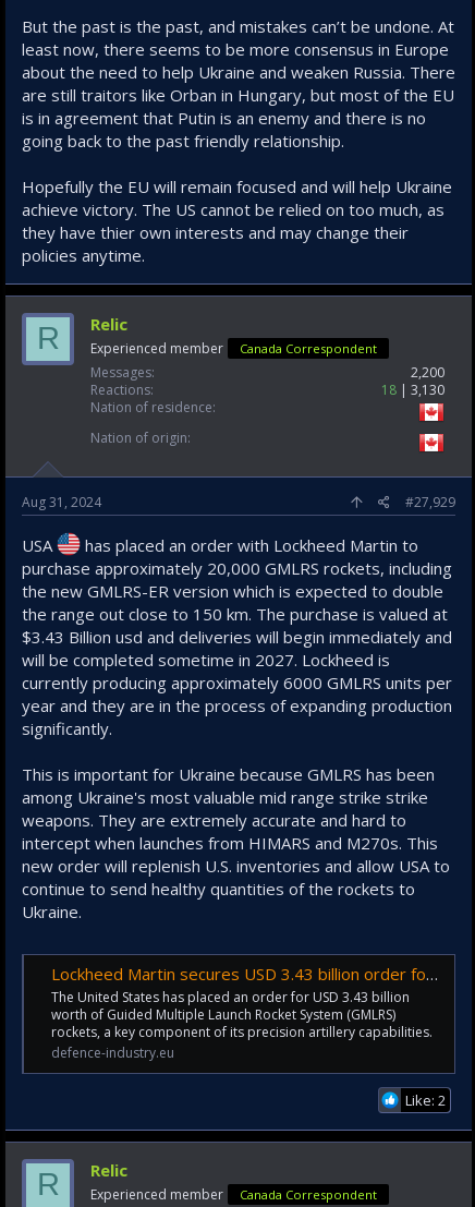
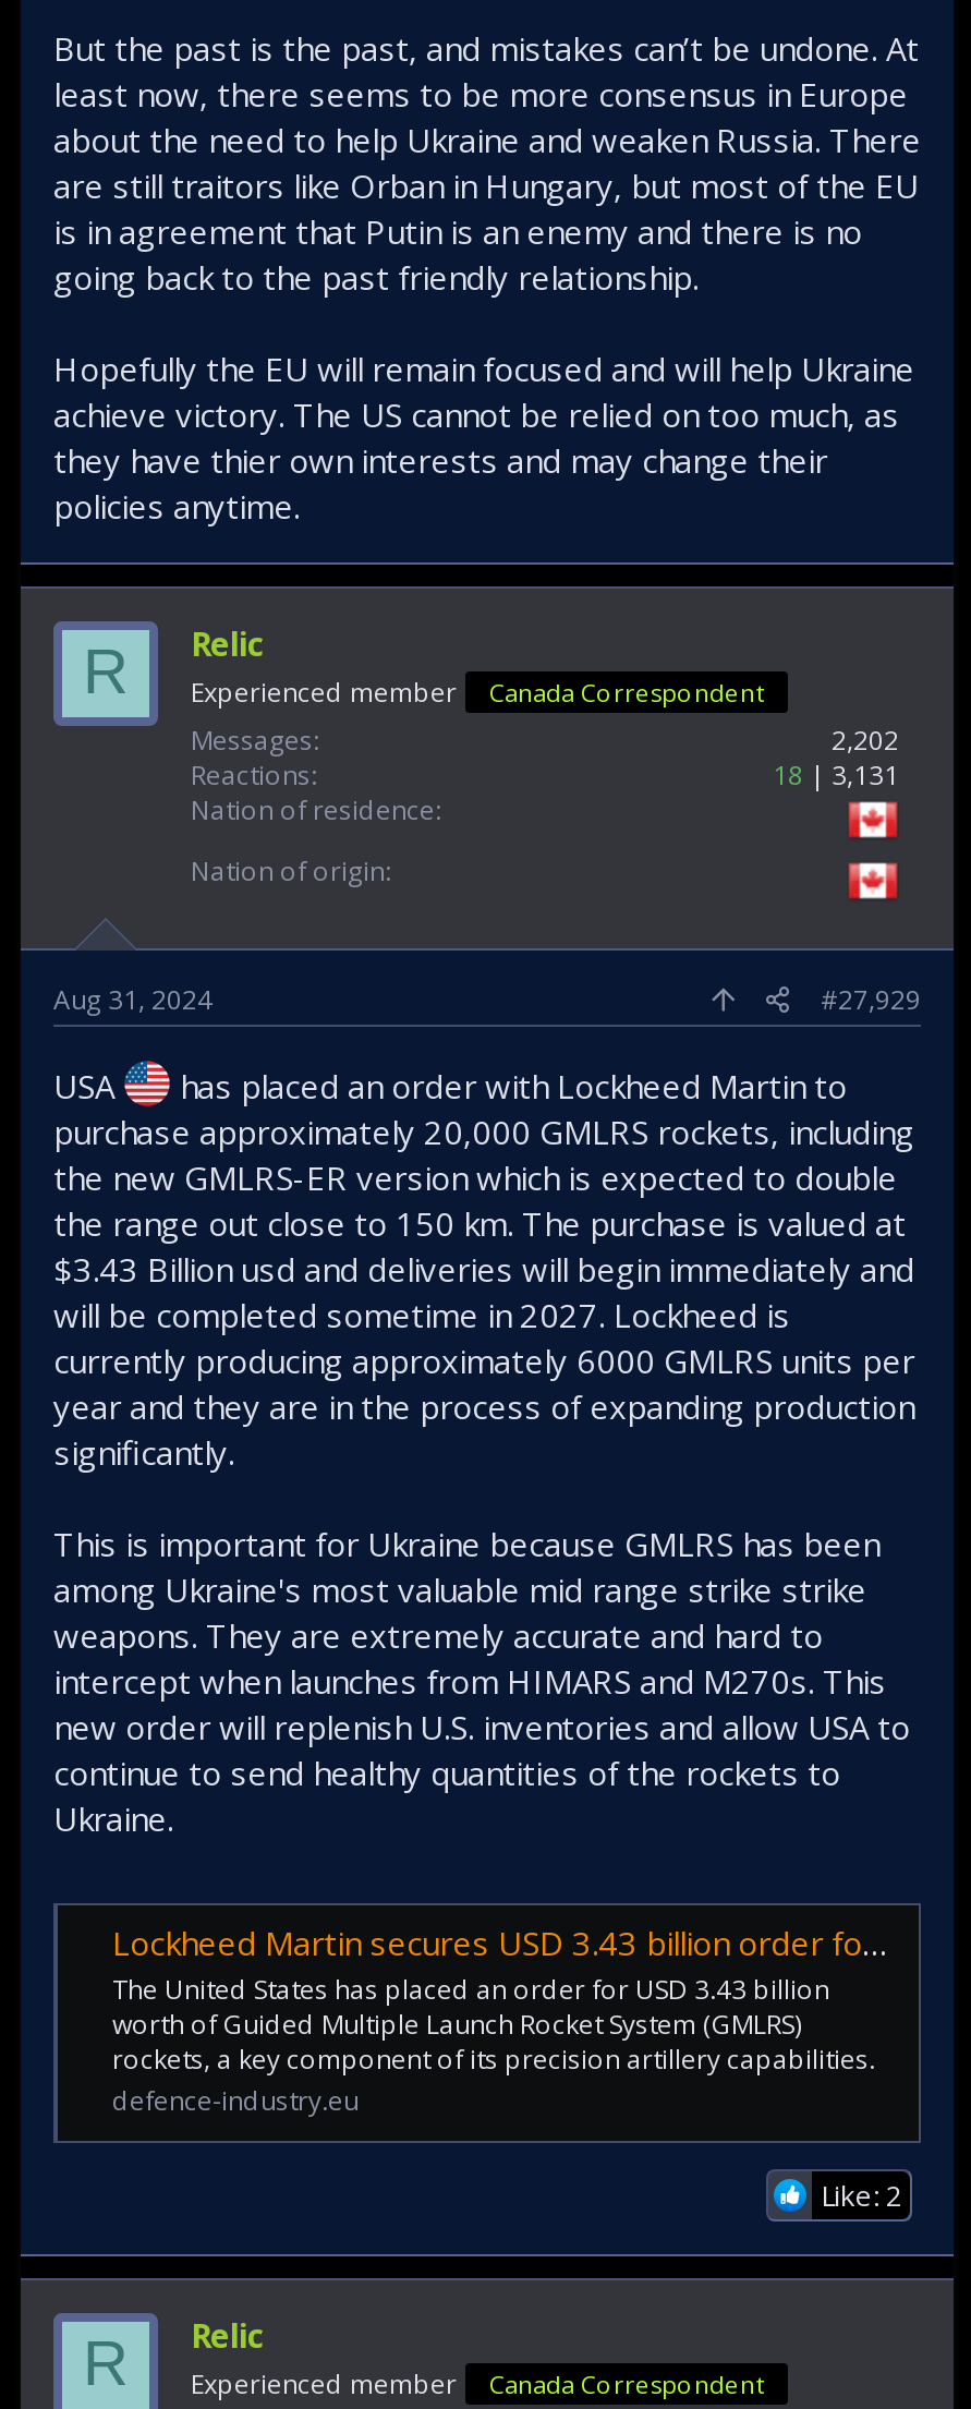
- 2,200
+ 2,202

- 18 3,130
+ 18 3,131
